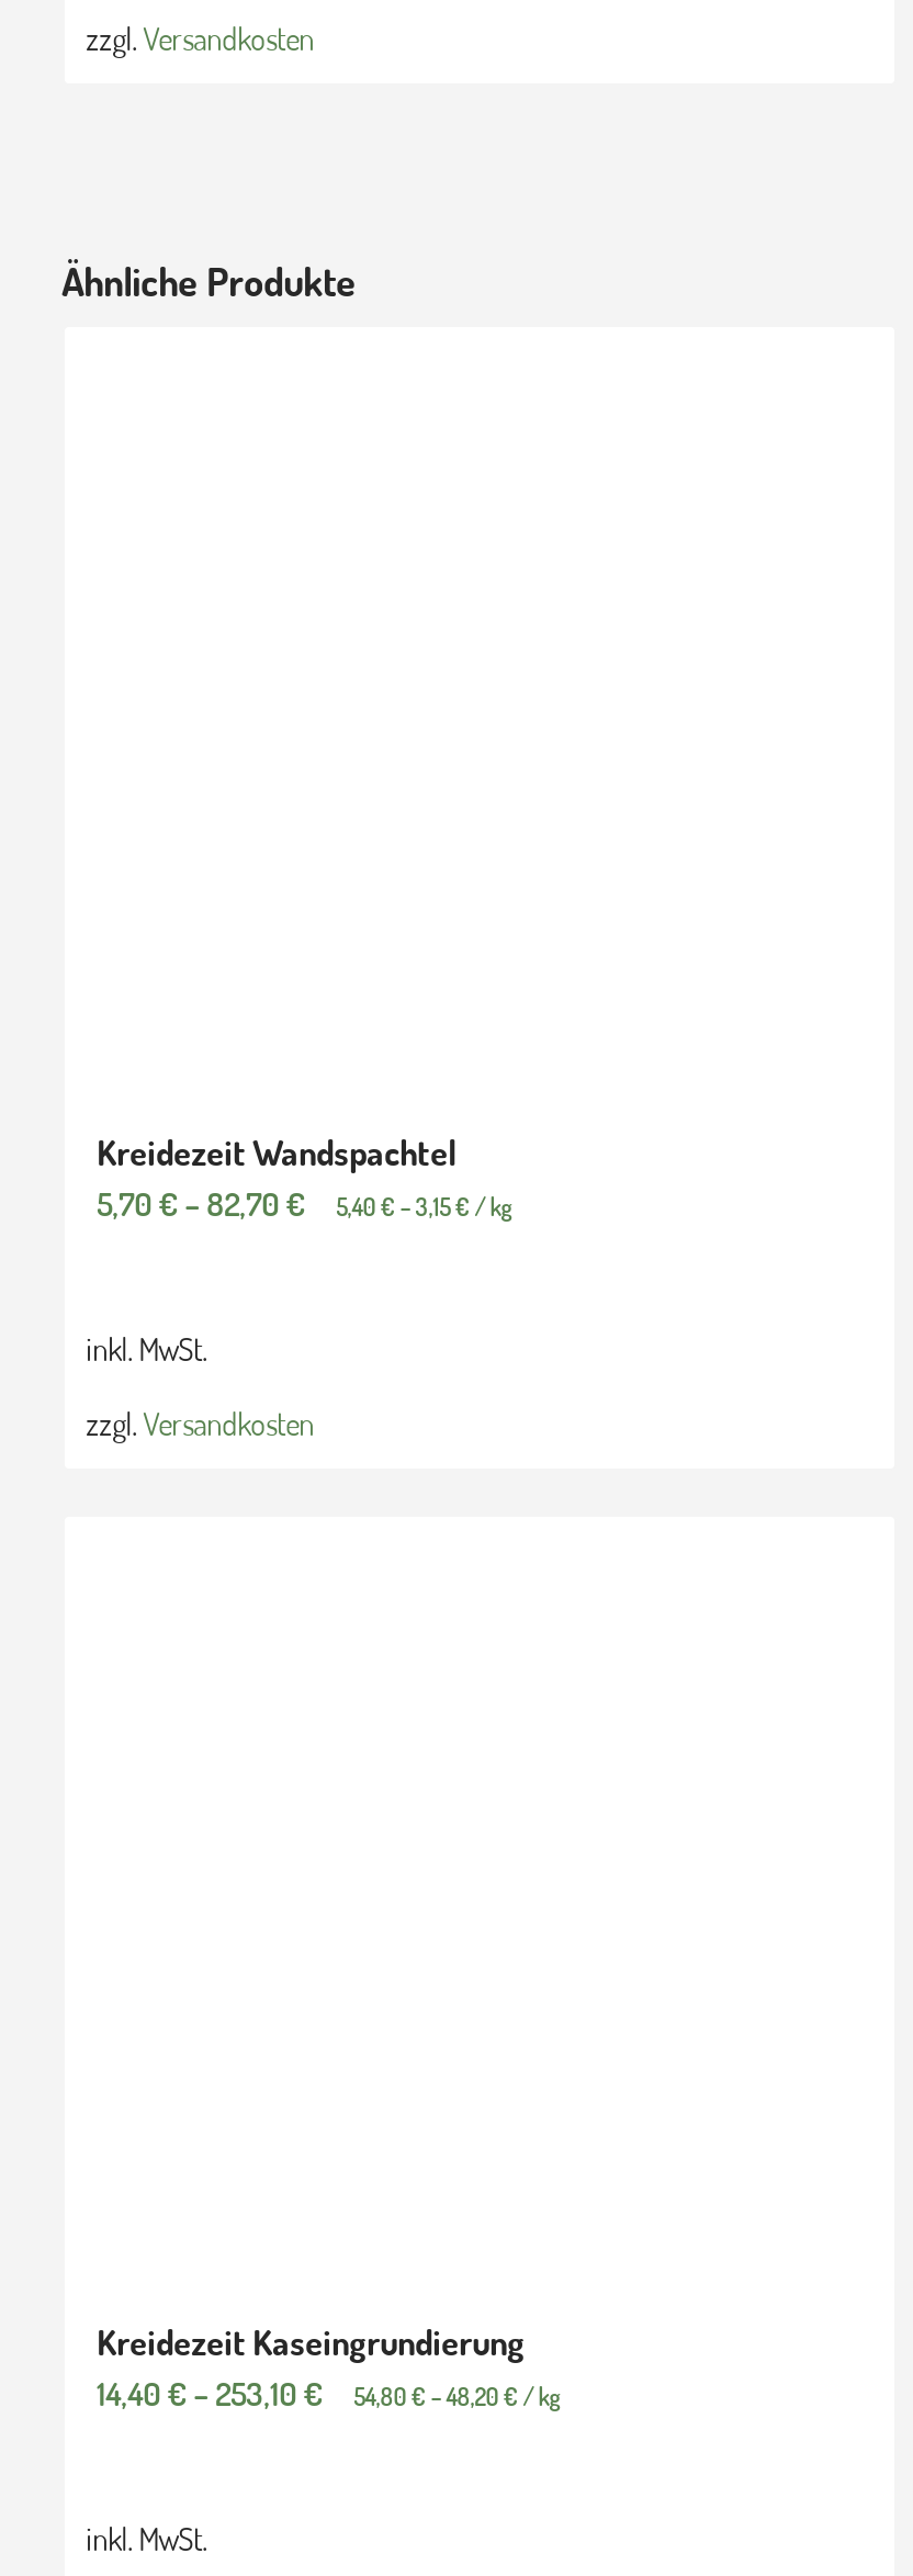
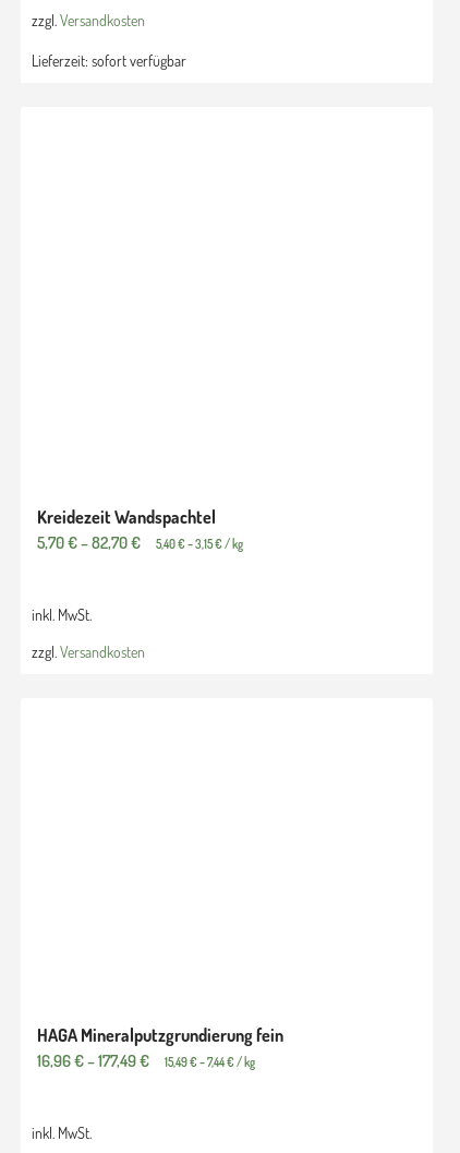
- Ähnliche Produkte
+ Lieferzeit: sofort verfügbar

- Kreidezeit Kaseingrundierung
- 14,40 €– 253,10 €
- 54,80€–48,20€/kg
+ HAGA Mineralputzgrundierung fein
+ 16,96 €– 177,49 €
+ 15,49€–7,44€/kg
